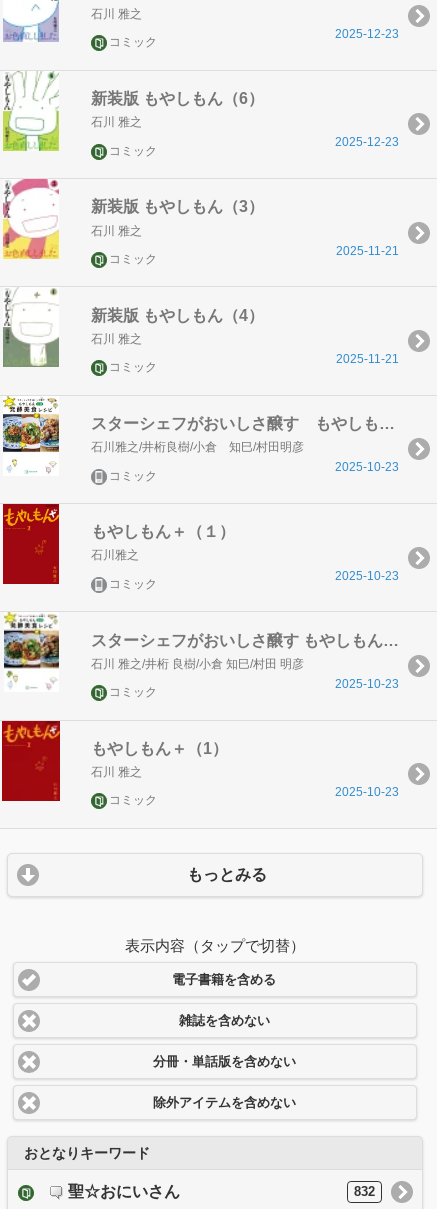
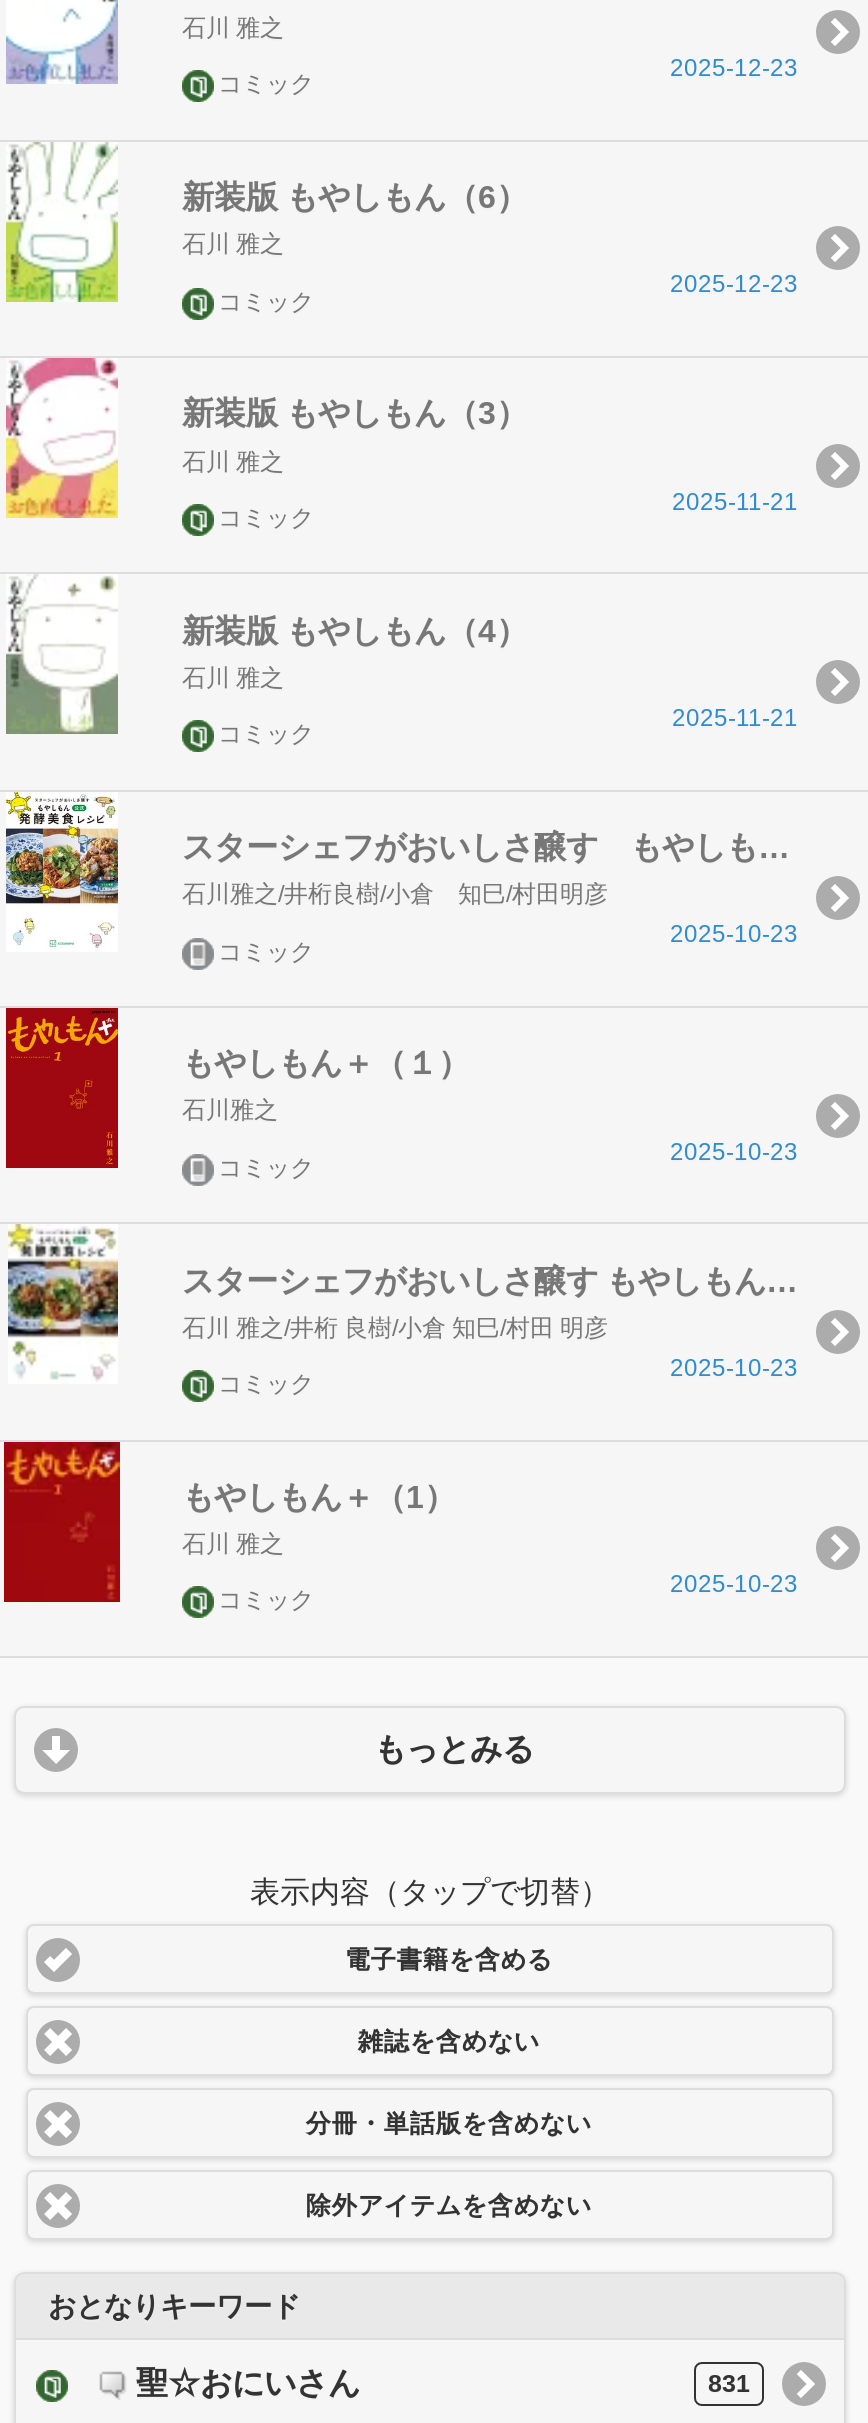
- 832
+ 831
